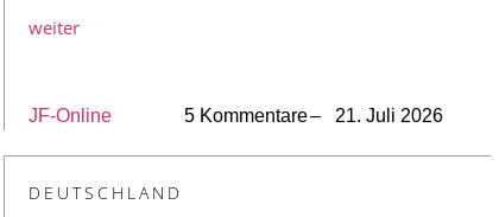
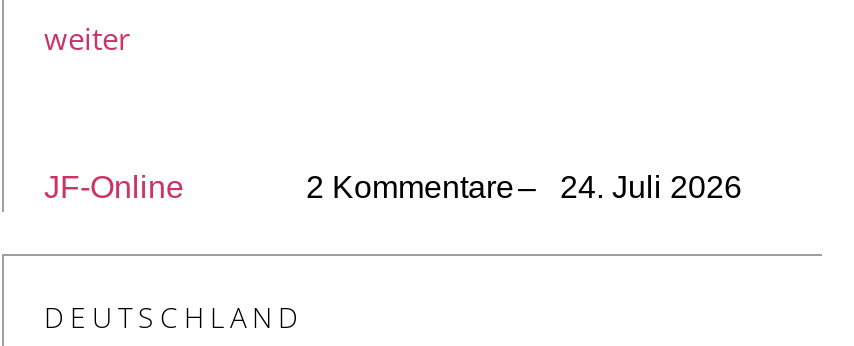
- 5 Kommentare – 21. Juli 2026
+ 2 Kommentare – 24. Juli 2026
